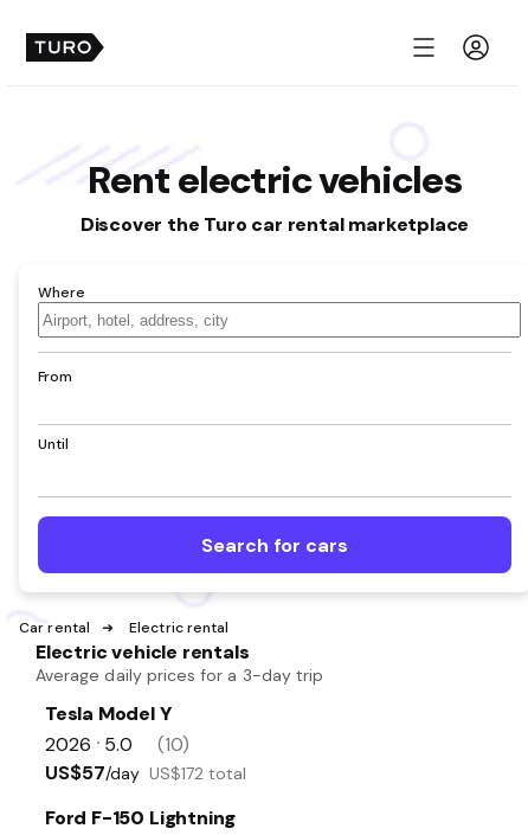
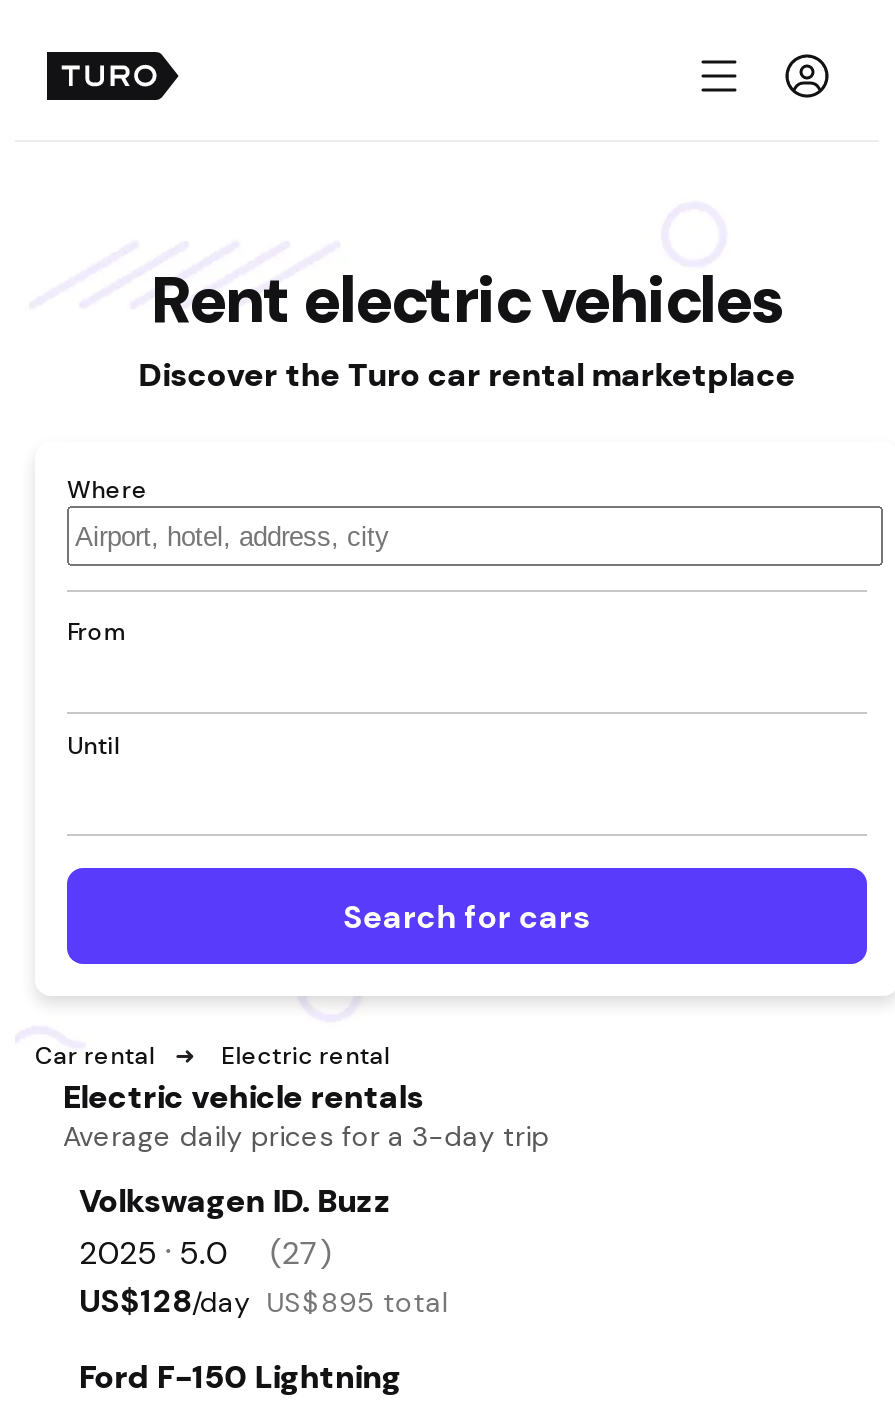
- Tesla Model Y
- 2026 • 5.0
- (10)
- US$57/day US$172 total
+ Volkswagen ID. Buzz
+ 2025 • 5.0
+ (27)
+ US$128/day US$895 total
